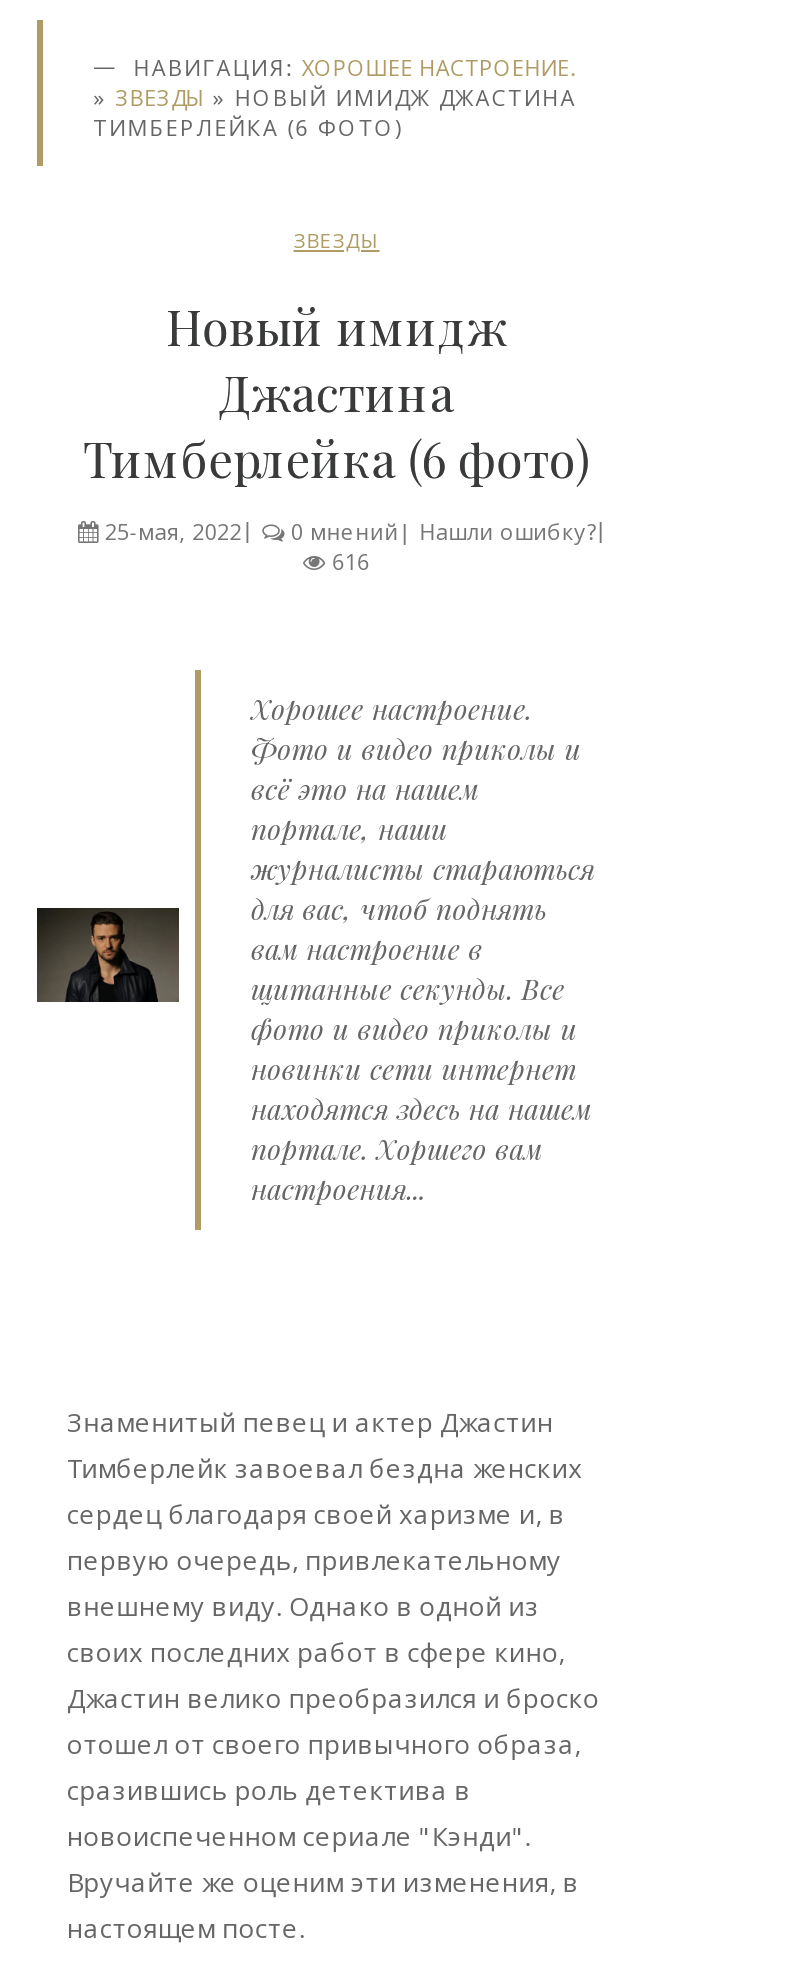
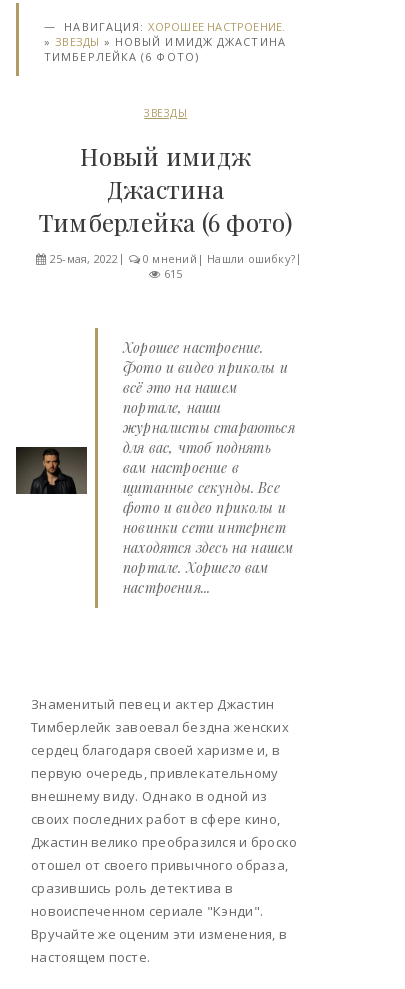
- 616
+ 615
